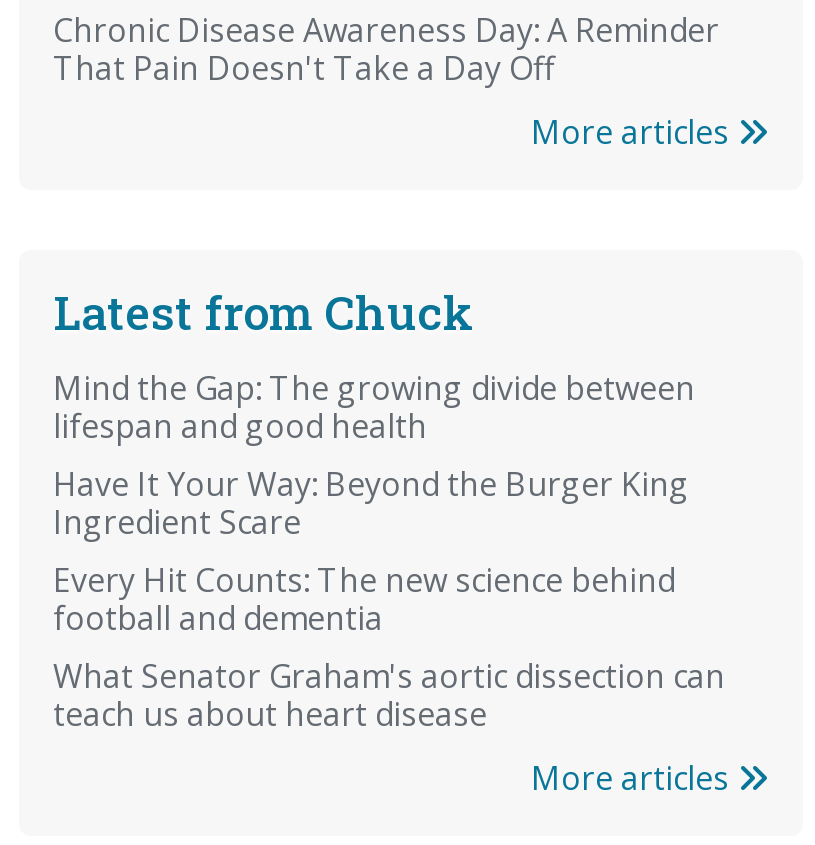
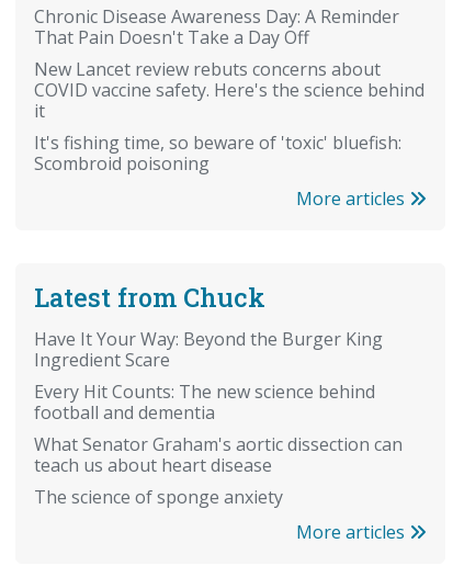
+ New Lancet review rebuts concerns about
+ COVID vaccine safety. Here's the science behind
+ it
+ It's fishing time, so beware of 'toxic' bluefish:
+ Scombroid poisoning

moved down: More articles | Latest from Chuck

- Mind the Gap: The growing divide between
- lifespan and good health

+ The science of sponge anxiety
